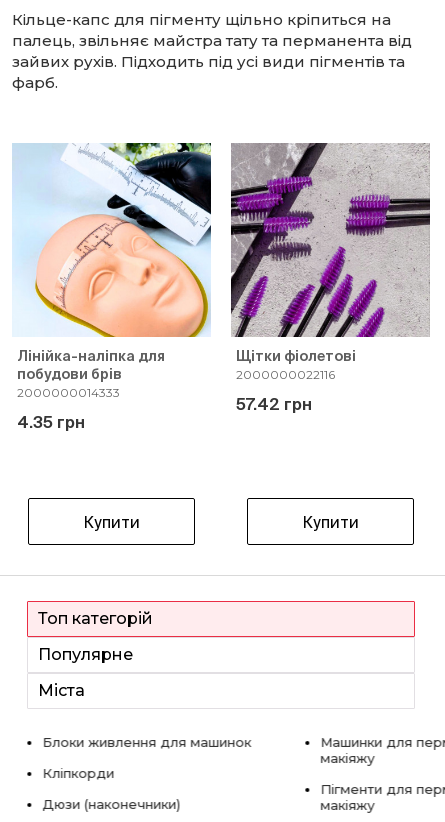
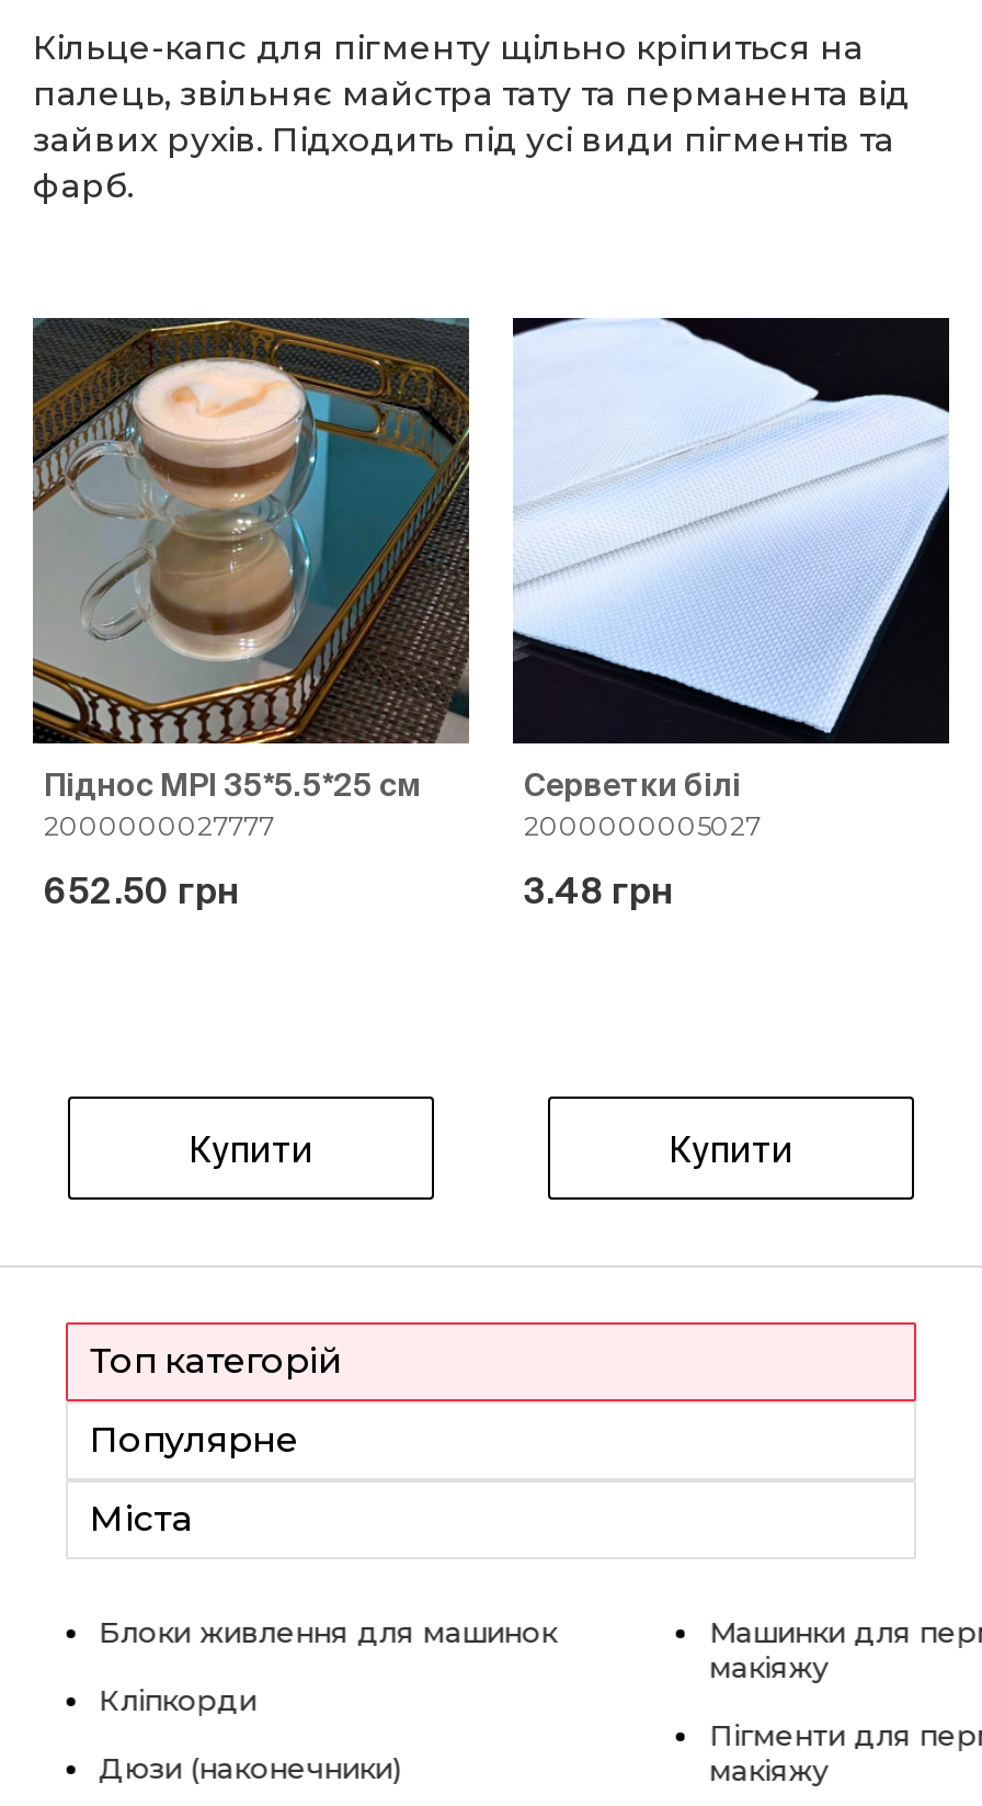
- [image]
- Лінійка-наліпка для
- побудови брів
- 2000000014333
+ [image]
+ Піднос MPI 35*5.5*25 см
+ 2000000027777

- [image]
- Щітки фіолетові
- 2000000022116
+ [image]
+ Серветки білі
+ 2000000005027

- 57.42 грн
+ 3.48 грн

- 4.35 грн
+ 652.50 грн
